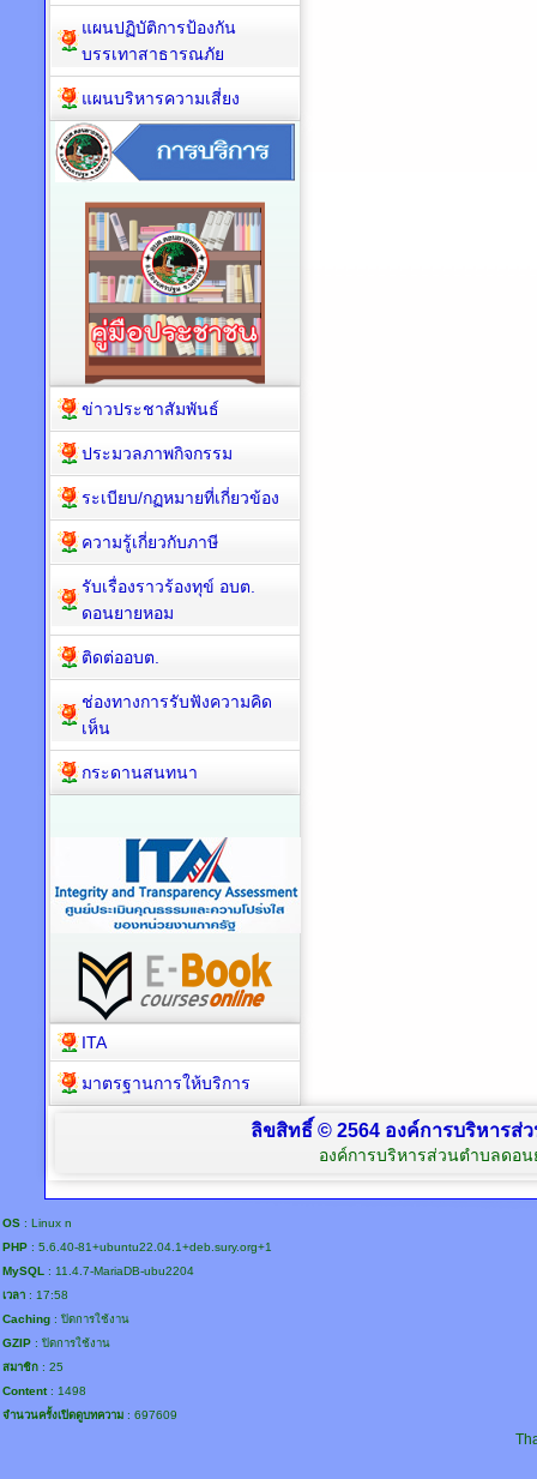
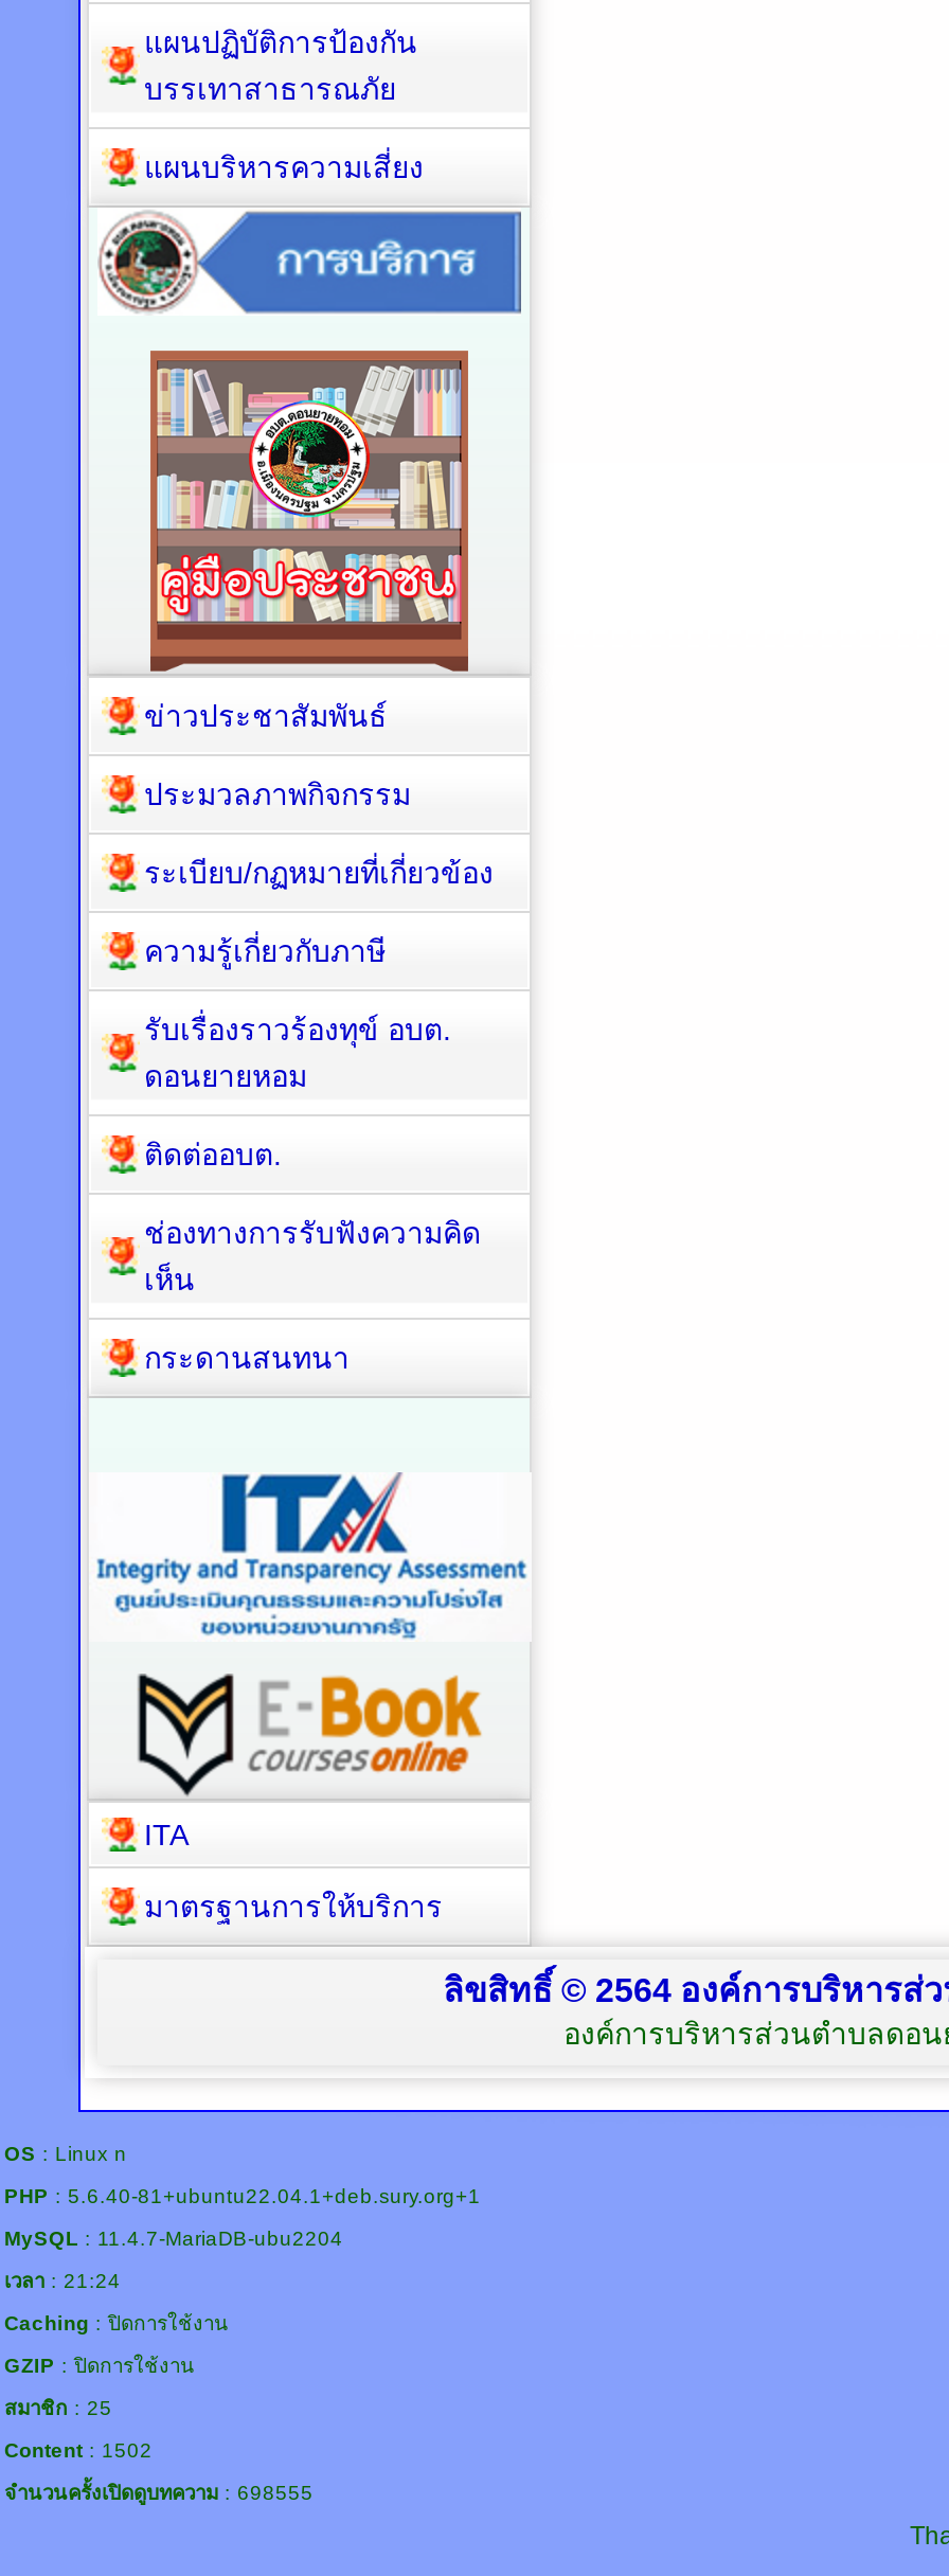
- เวลา: 17:58
+ เวลา: 21:24

- Content: 1498
+ Content: 1502

- จำนวนครั้งเปิดดูบทความ: 697609
+ จำนวนครั้งเปิดดูบทความ: 698555
